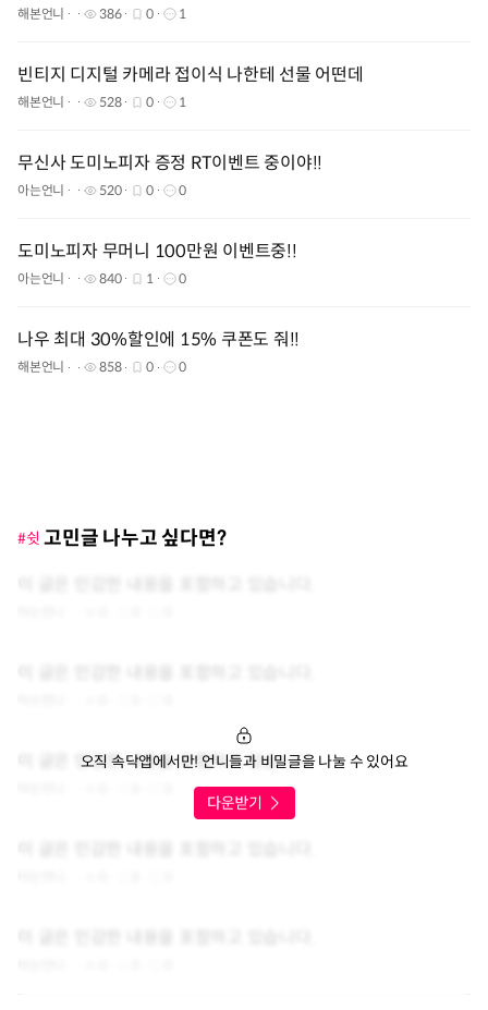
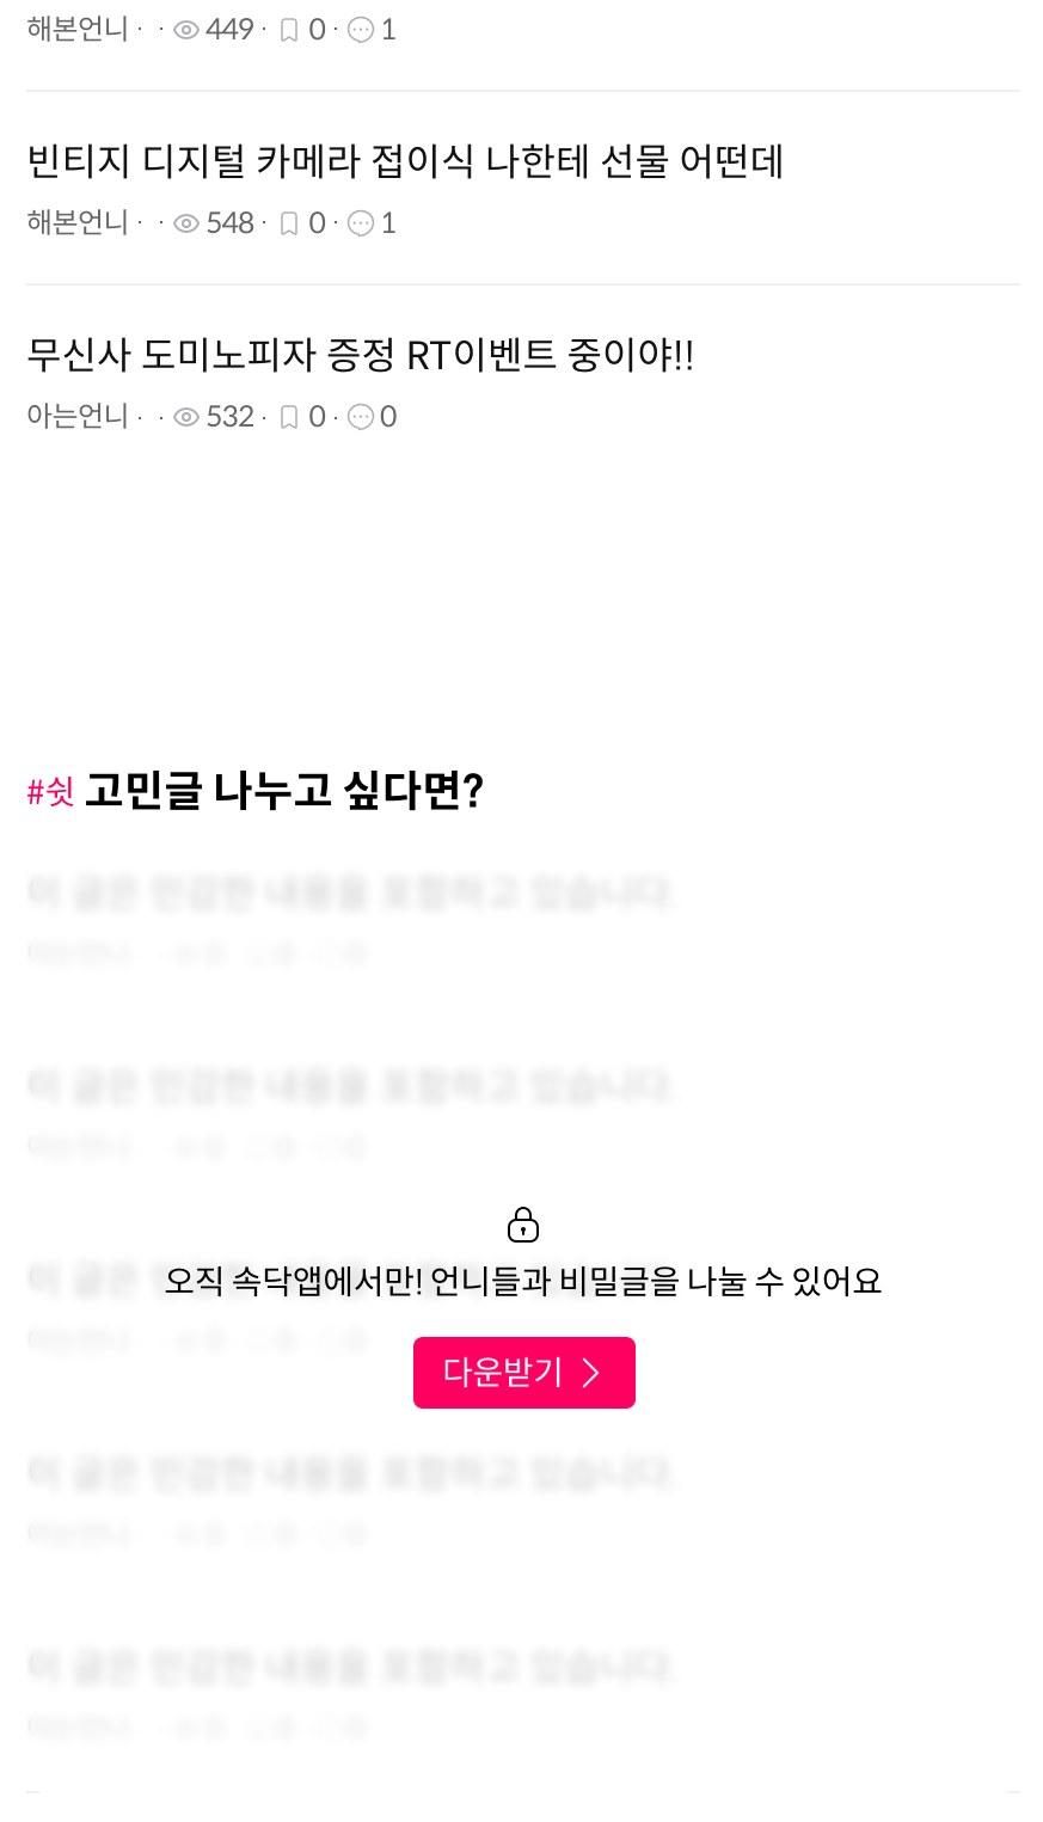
- 386 0 1
+ 449 0 1

- 528 0 1
+ 548 0 1

- 520
- 0
- 0
- 도미노피자 무머니 100만원 이벤트중!!
- 아는언니
- 840
- 1
- 0
- 나우 최대 30%할인에 15% 쿠폰도 줘!!
- 해본언니
- 858
+ 532
